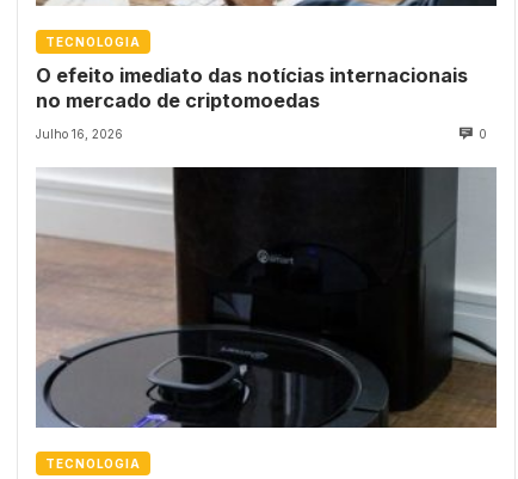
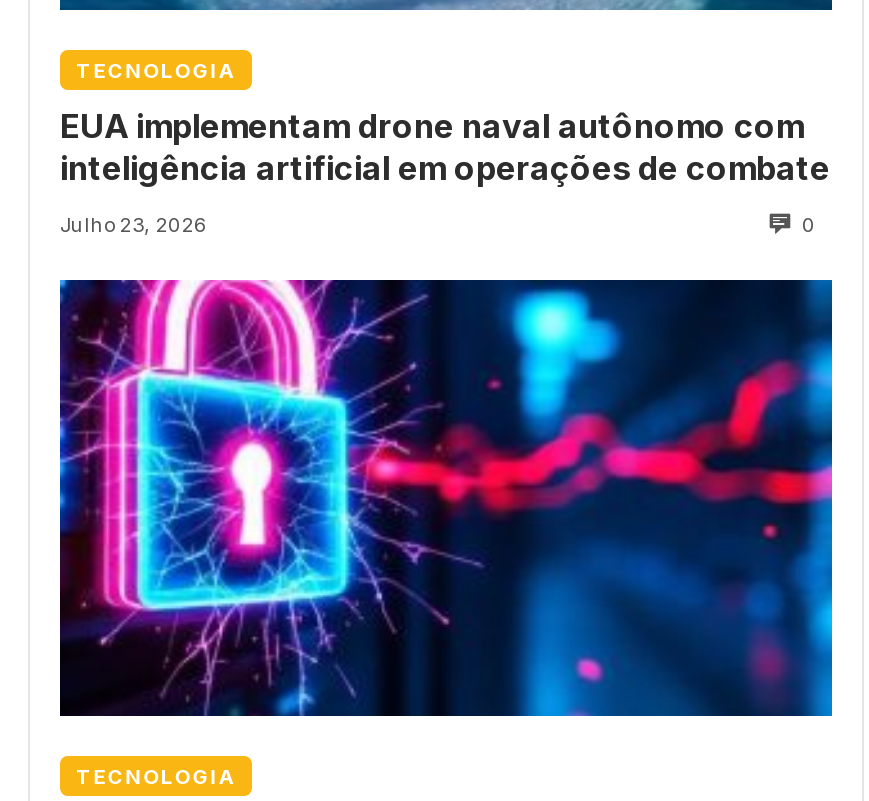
- O efeito imediato das notícias internacionais
- no mercado de criptomoedas
+ EUA implementam drone naval autônomo com
+ inteligência artificial em operações de combate

- Julho 16, 2026
+ Julho 23, 2026

- [image]
+ [image]
